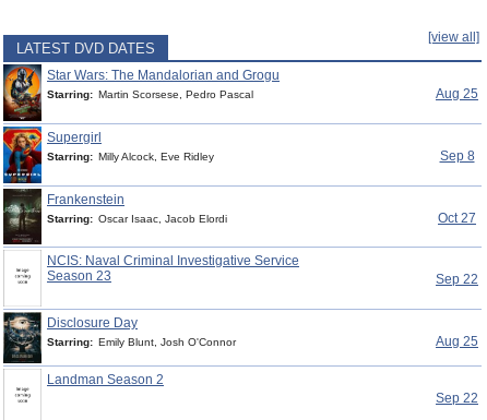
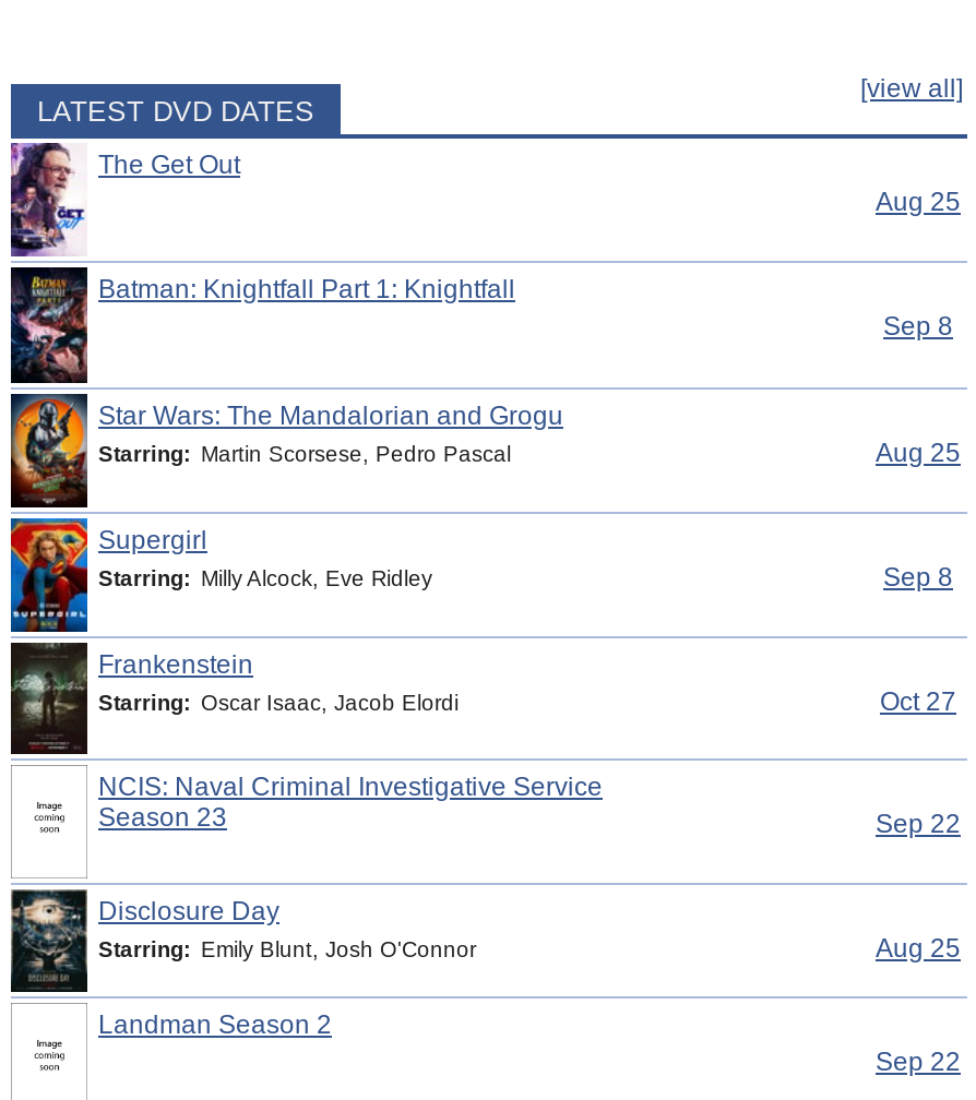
+ [image]
+ The Get Out
+ Aug 25
+ Batman: Knightfall Part 1: Knightfall
+ Sep 8
